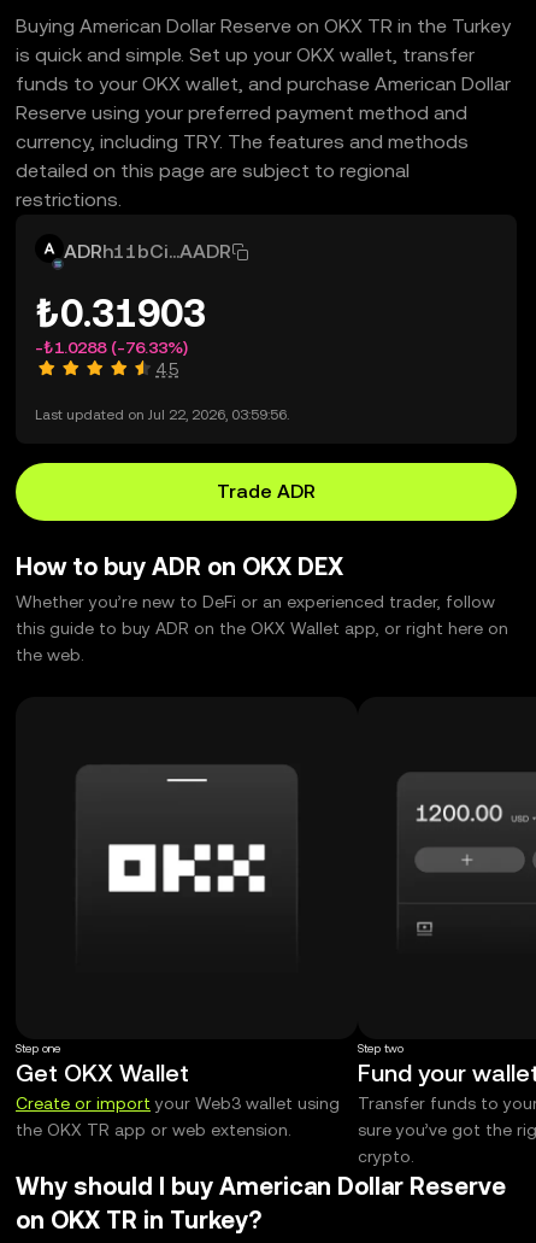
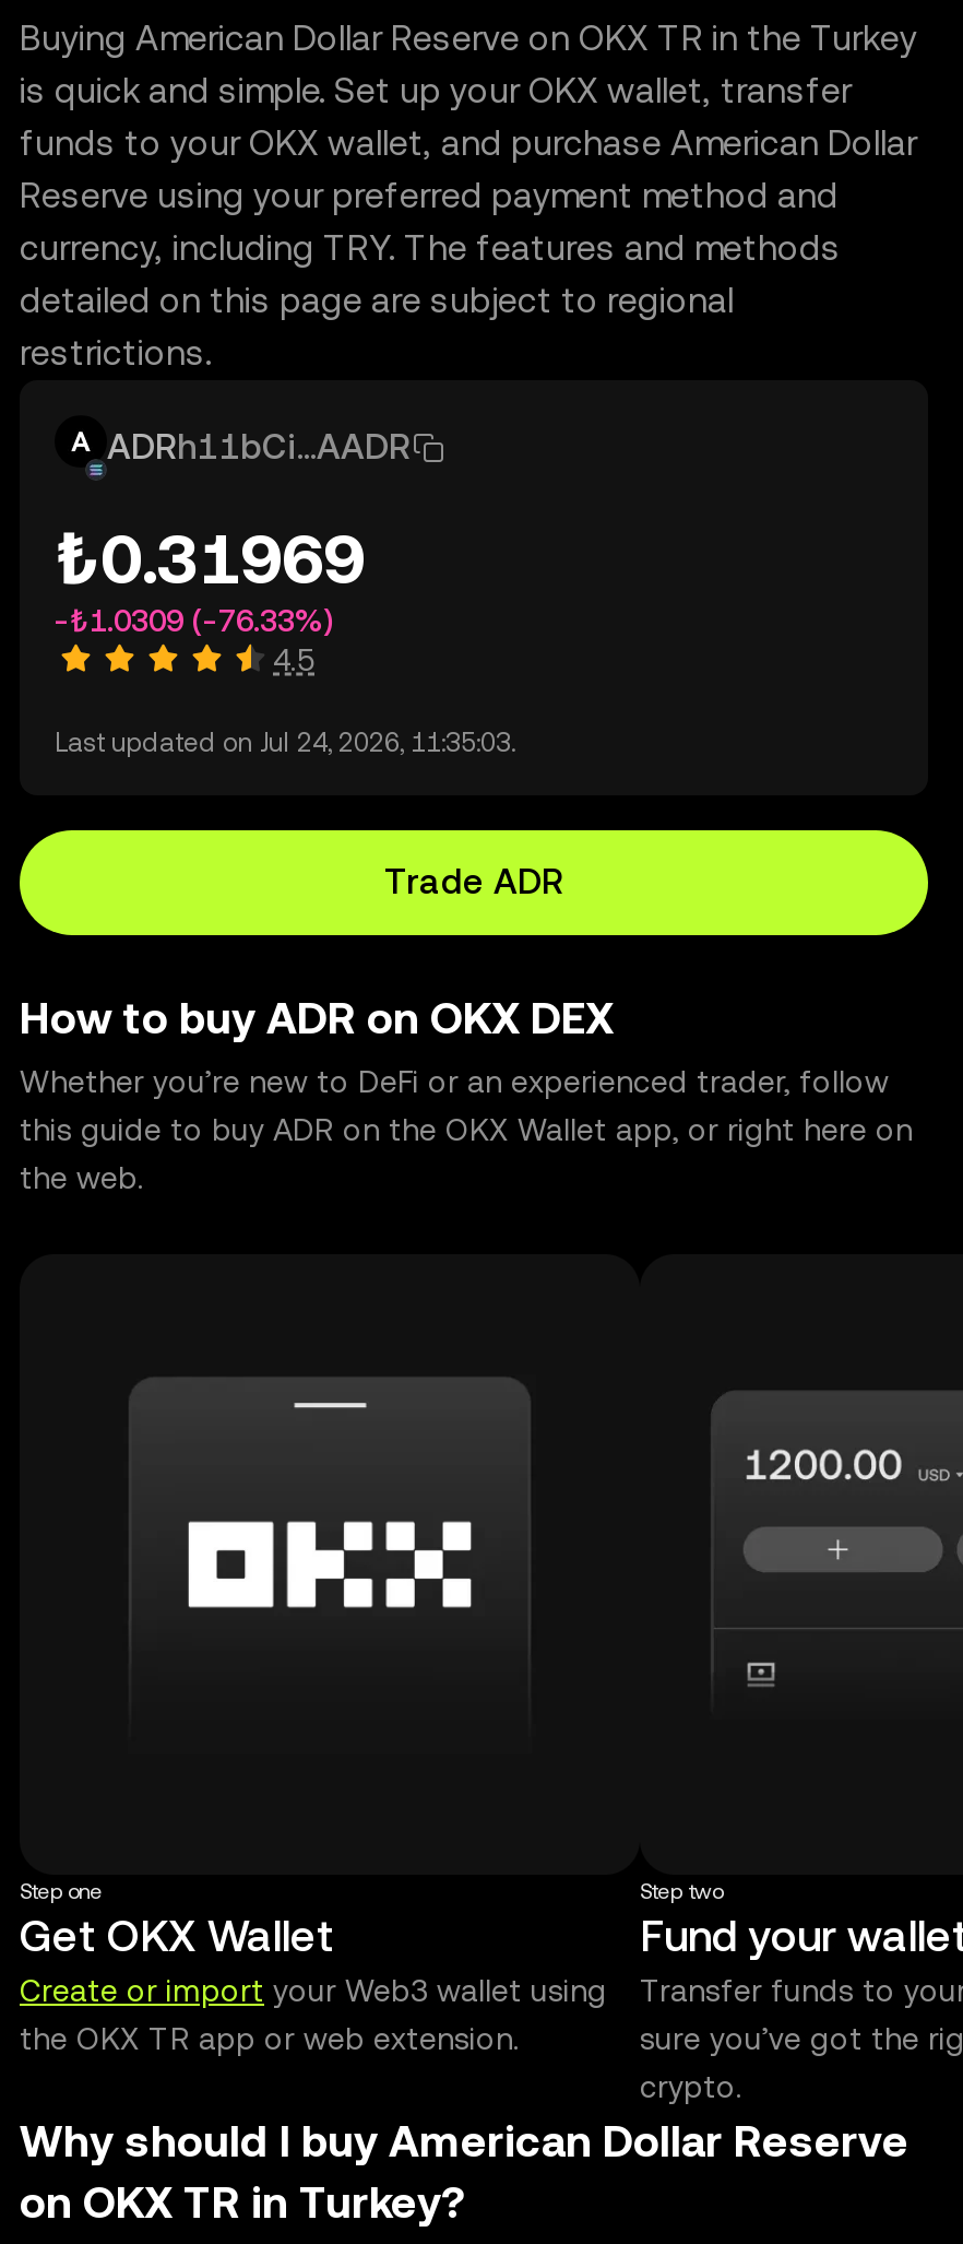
- ₺0.31903
+ ₺0.31969

- -₺1.0288 (-76.33%)
+ -₺1.0309 (-76.33%)

- Last updated on Jul 22, 2026, 03:59:56.
+ Last updated on Jul 24, 2026, 11:35:03.
